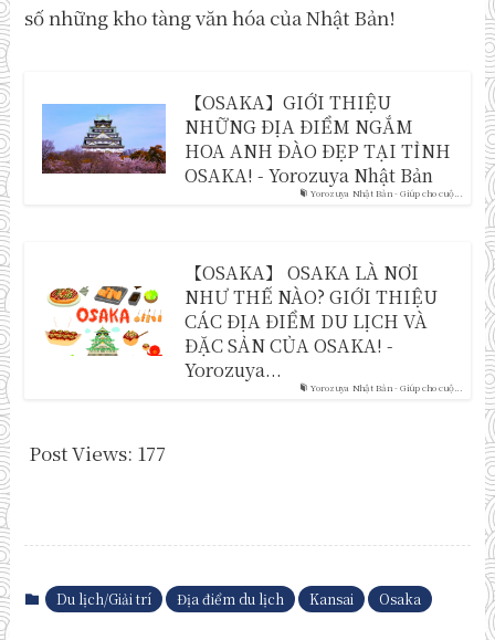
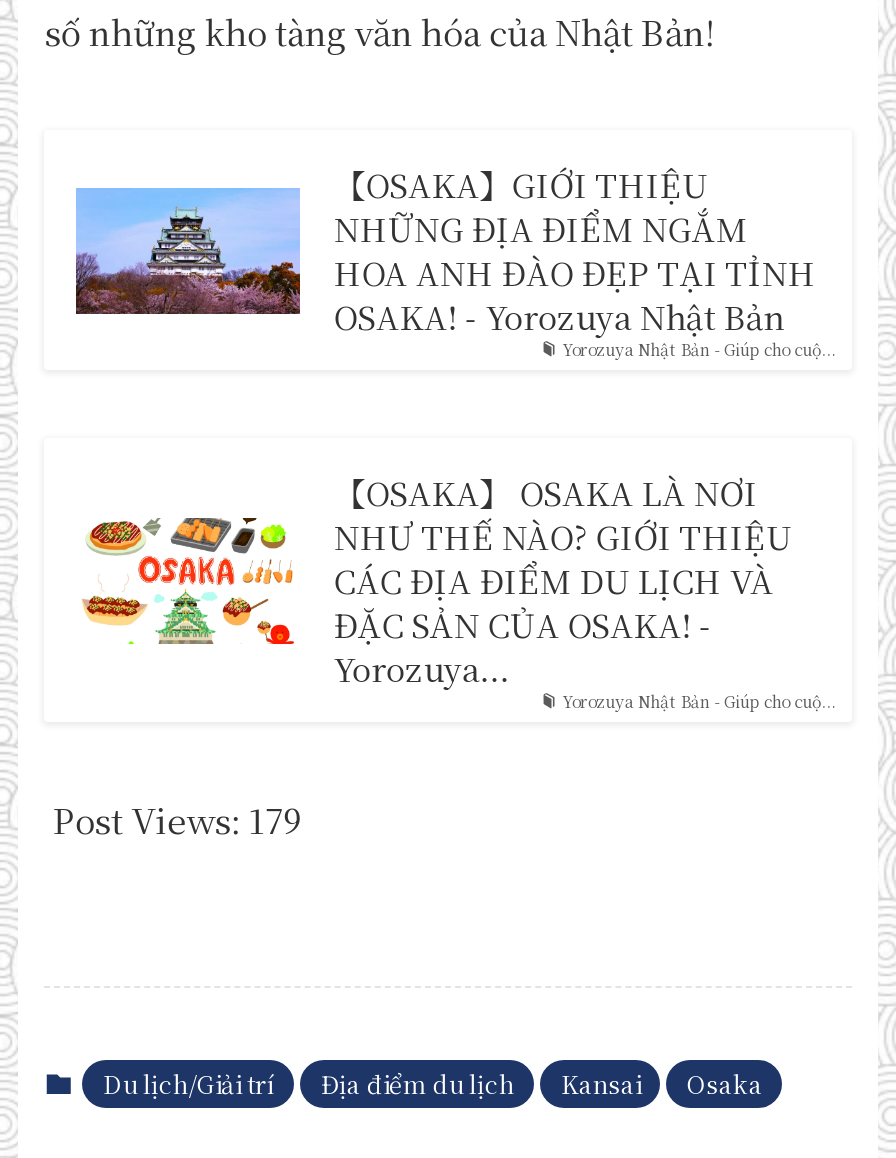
- Post Views: 177
+ Post Views: 179
